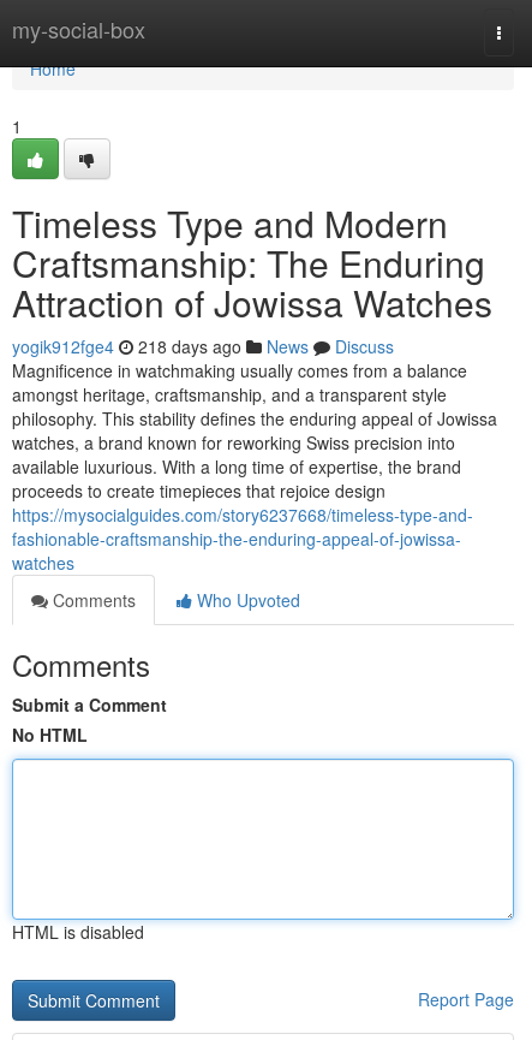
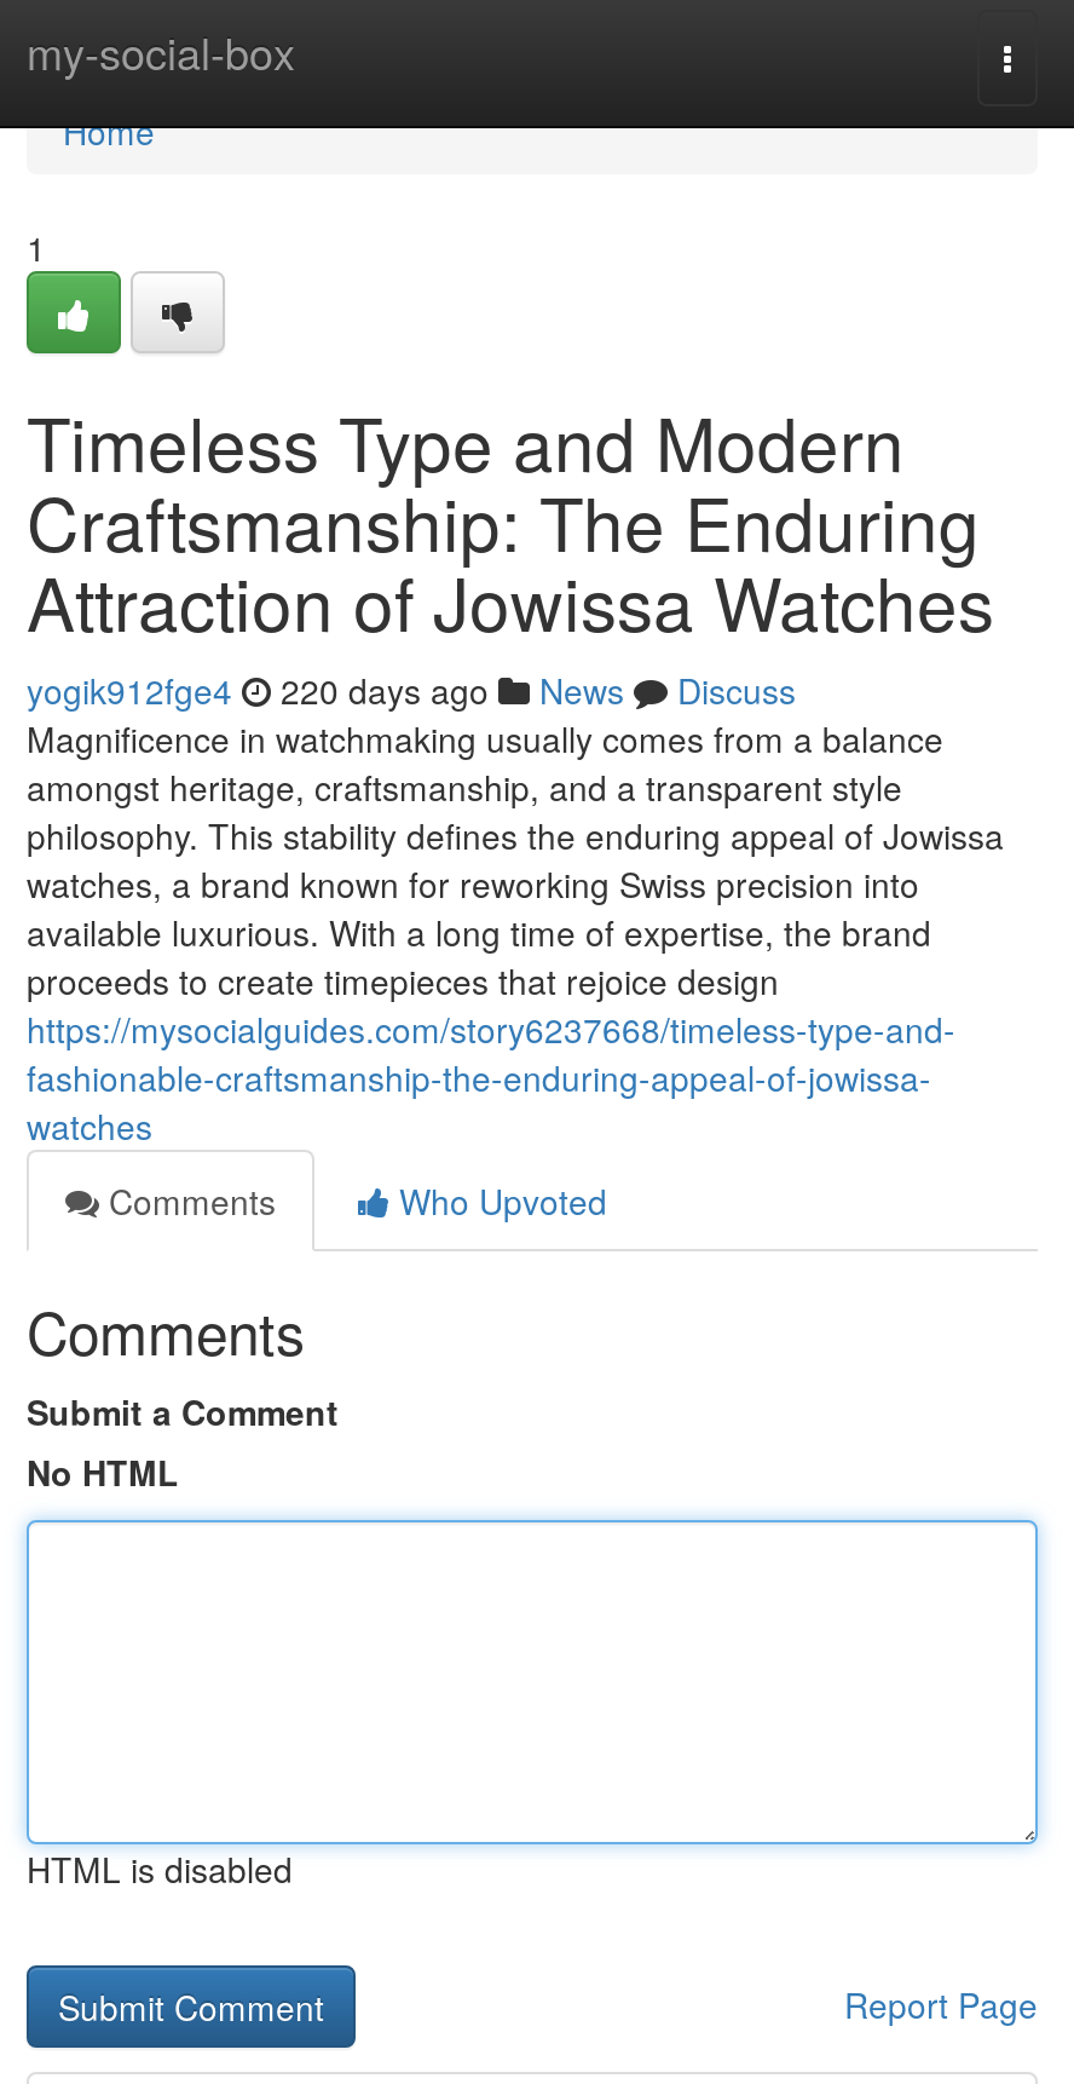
- yogik912fge4 218 days ago News Discuss
+ yogik912fge4 220 days ago News Discuss
